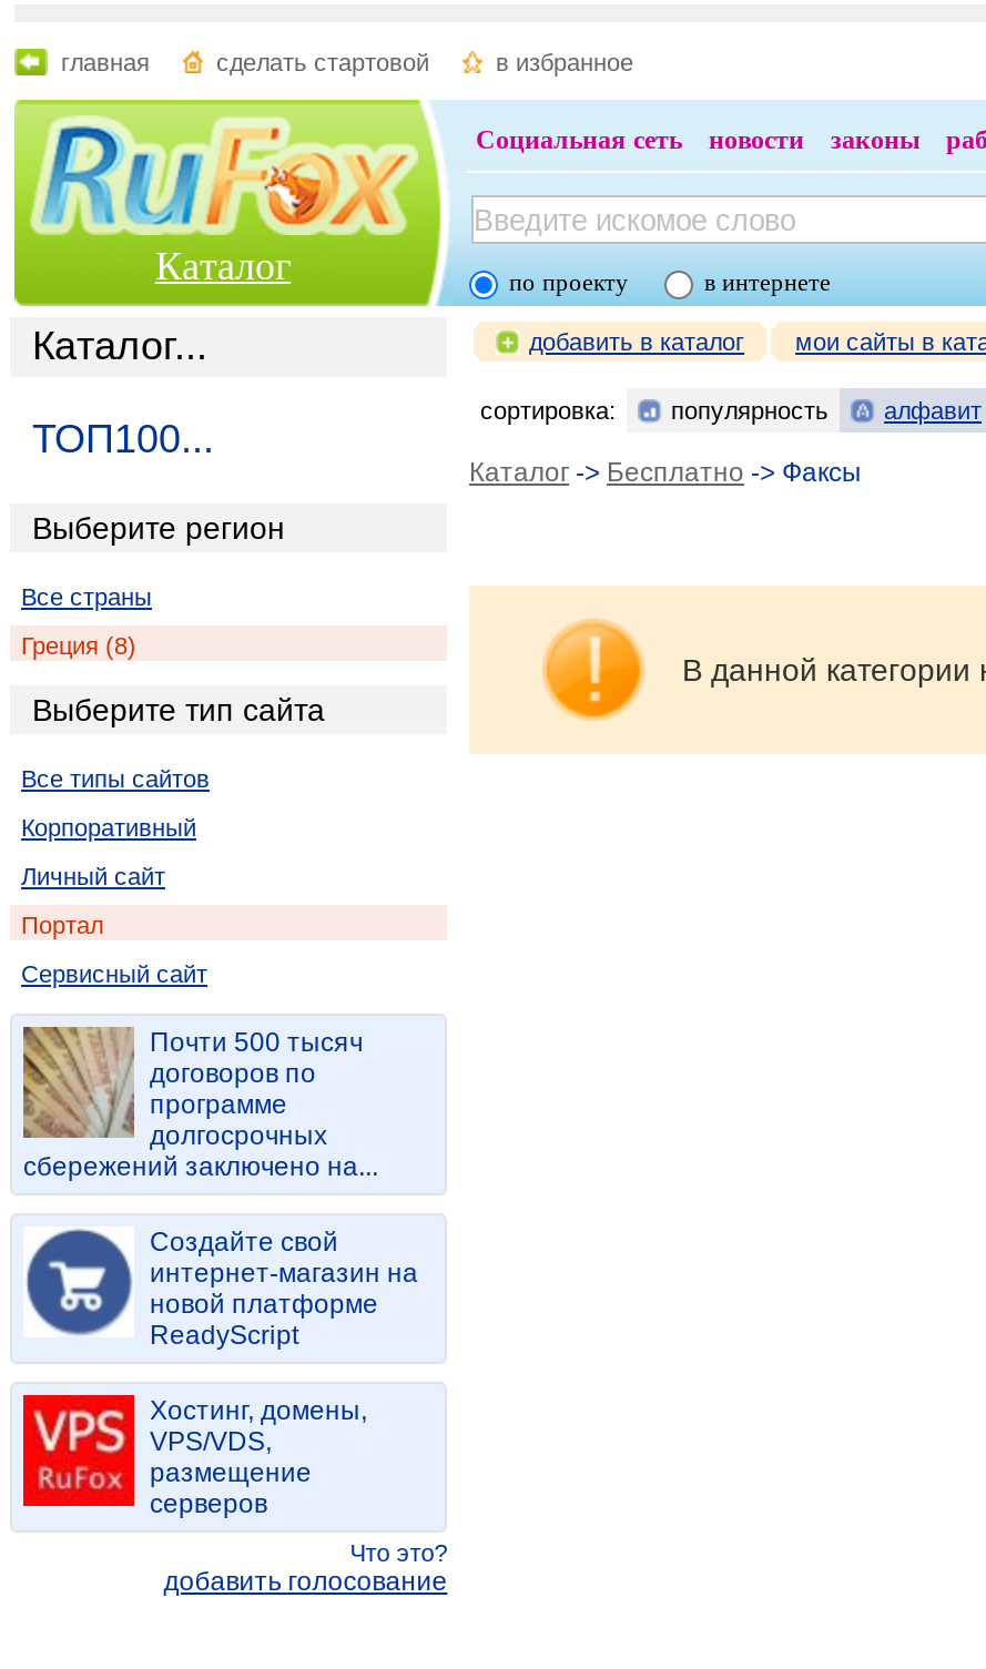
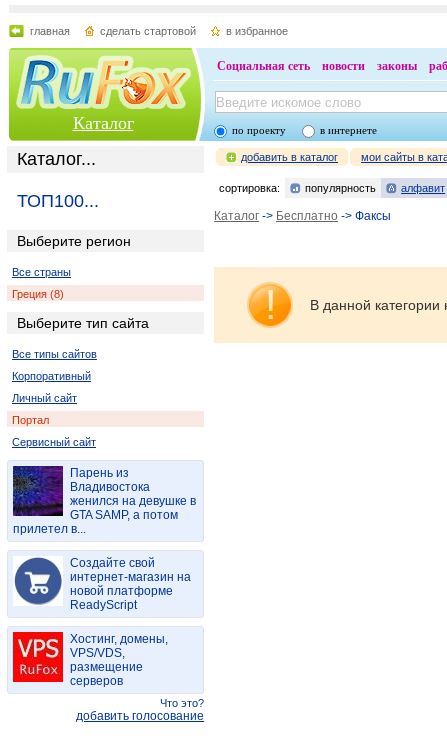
- [image]
- Почти 500 тысяч
- договоров по
- программе
- долгосрочных
- сбережений заключено на...
+ [image]
+ Парень из
+ Владивостока
+ женился на девушке в
+ GTA SAMP, а потом
+ прилетел в...
